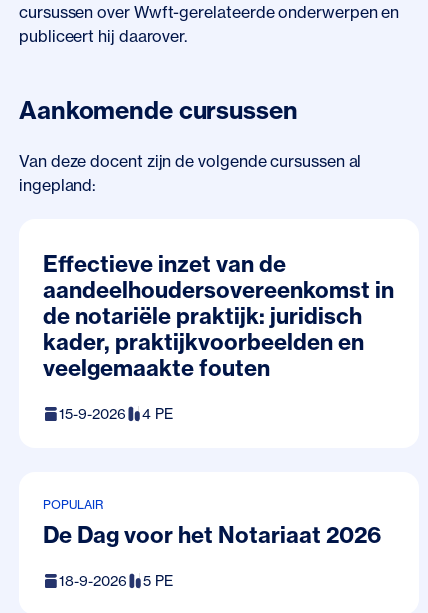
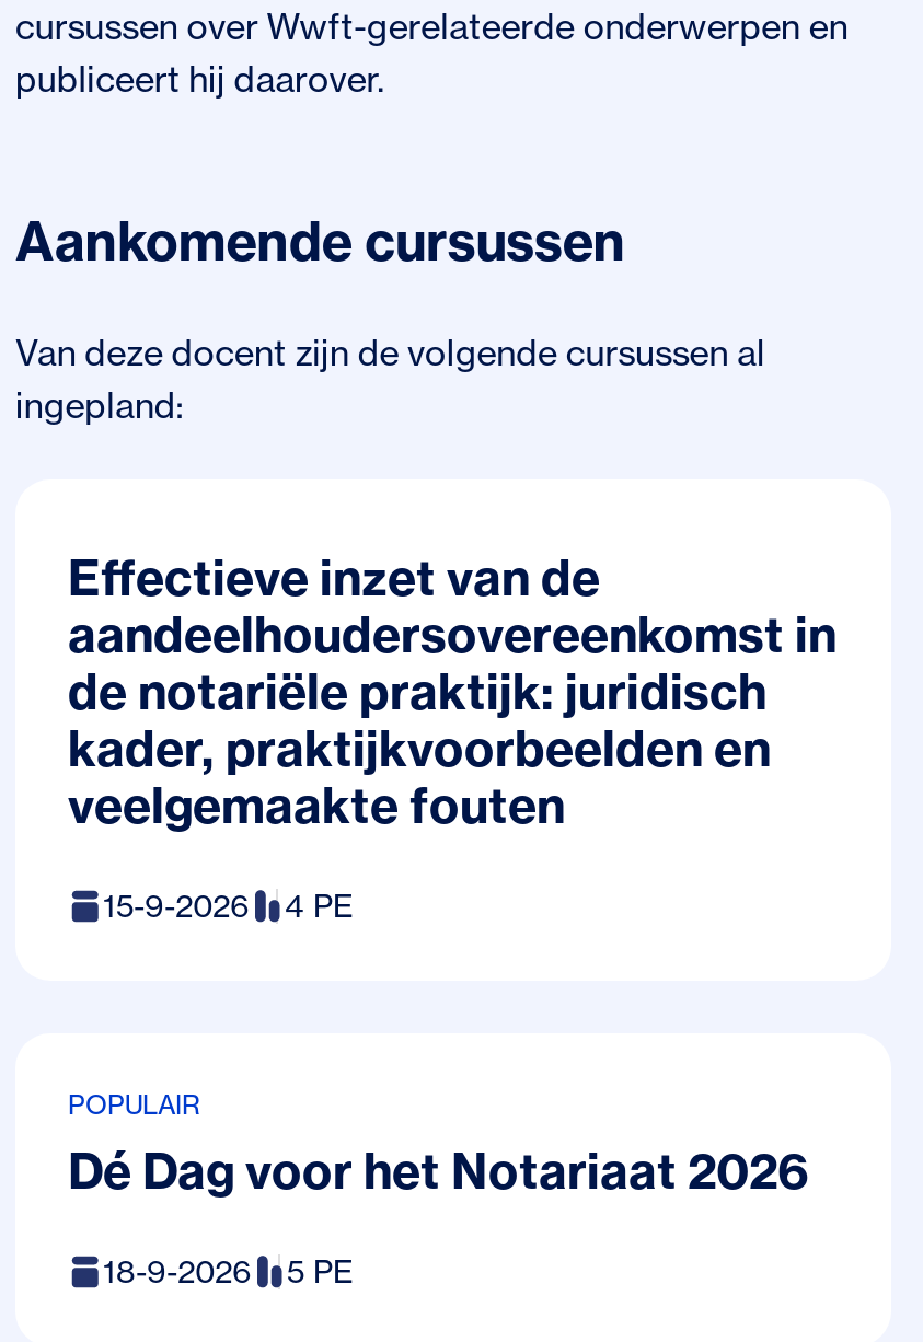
- De Dag voor het Notariaat 2026
+ Dé Dag voor het Notariaat 2026
